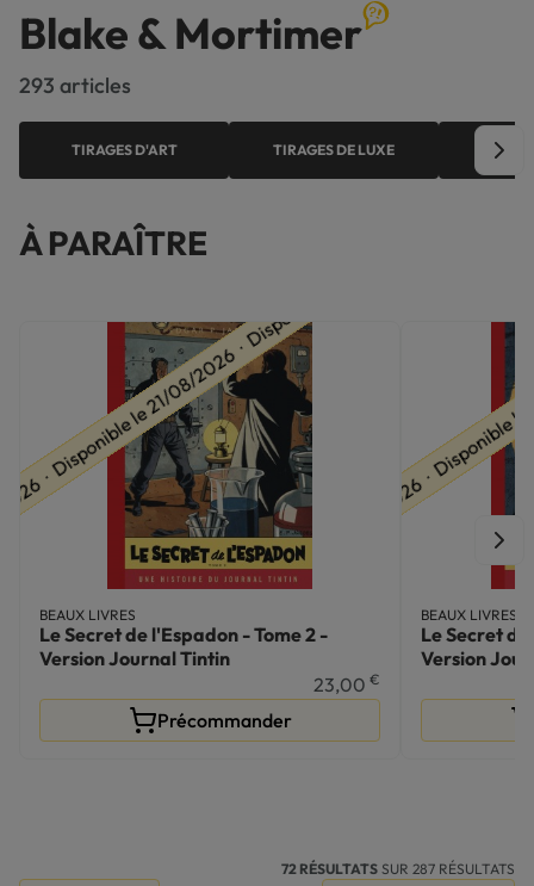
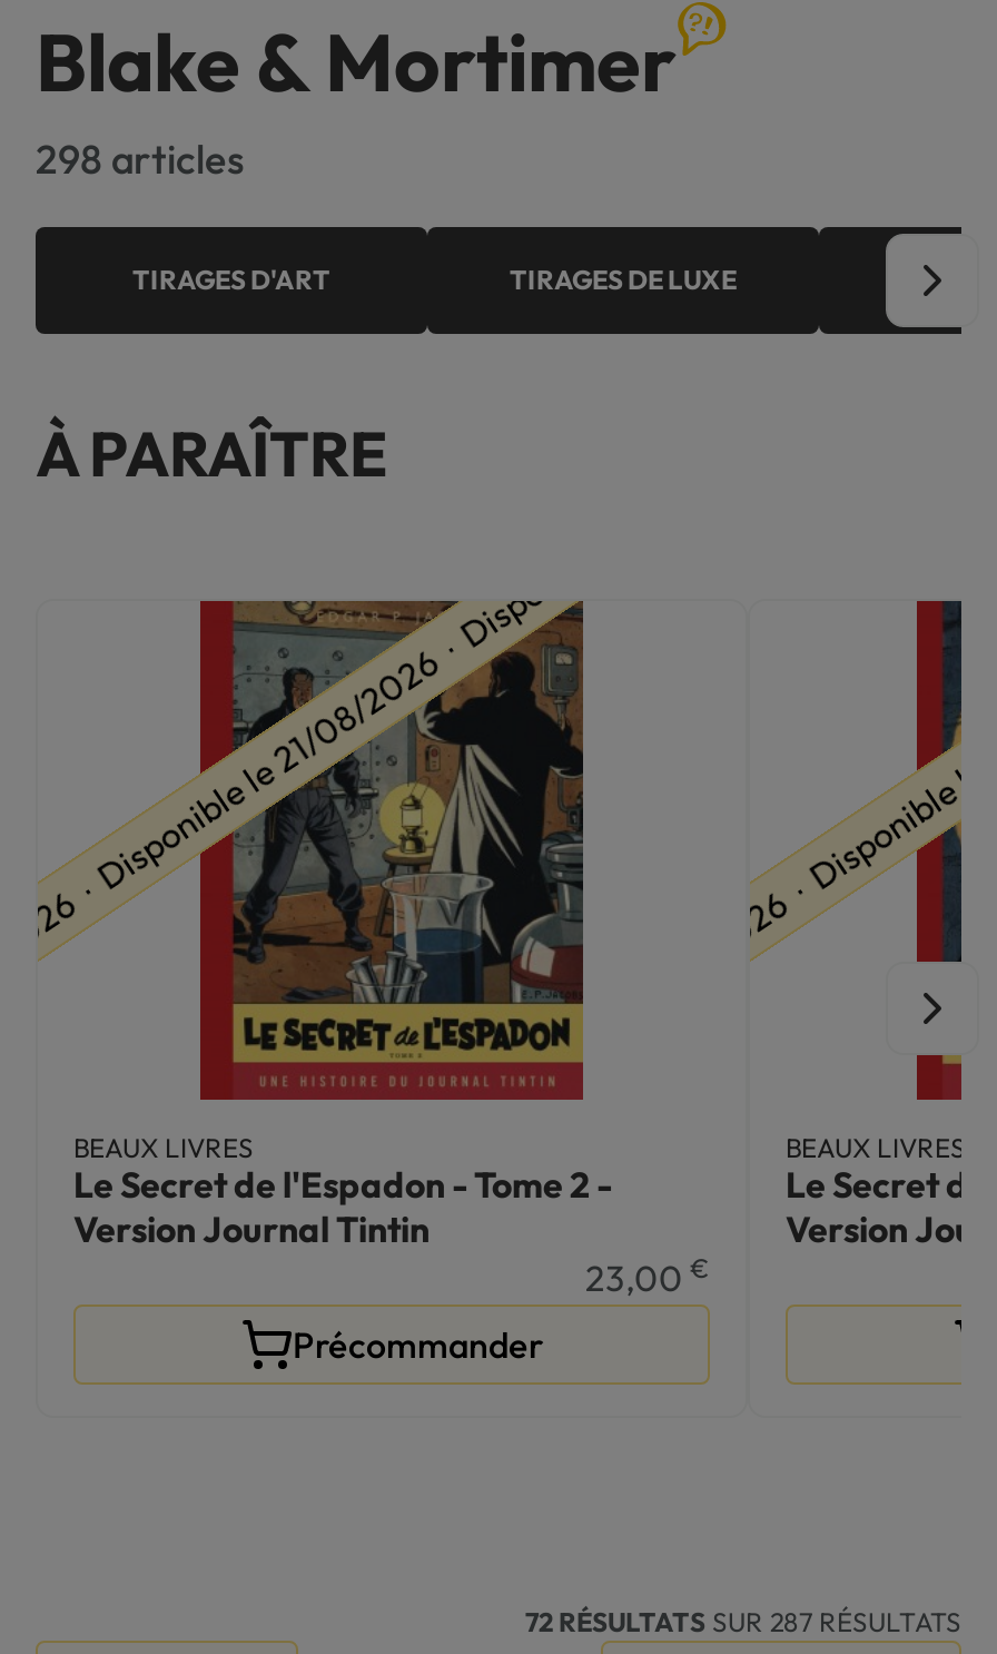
- 293 articles
+ 298 articles
